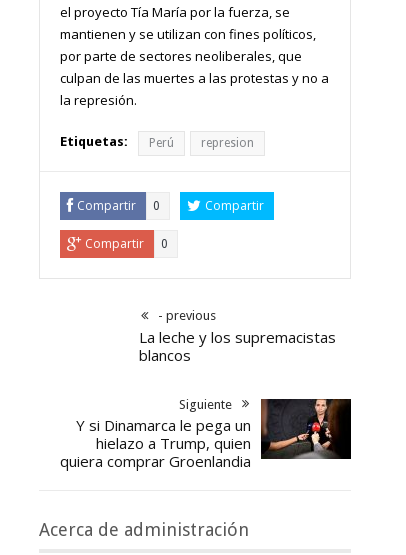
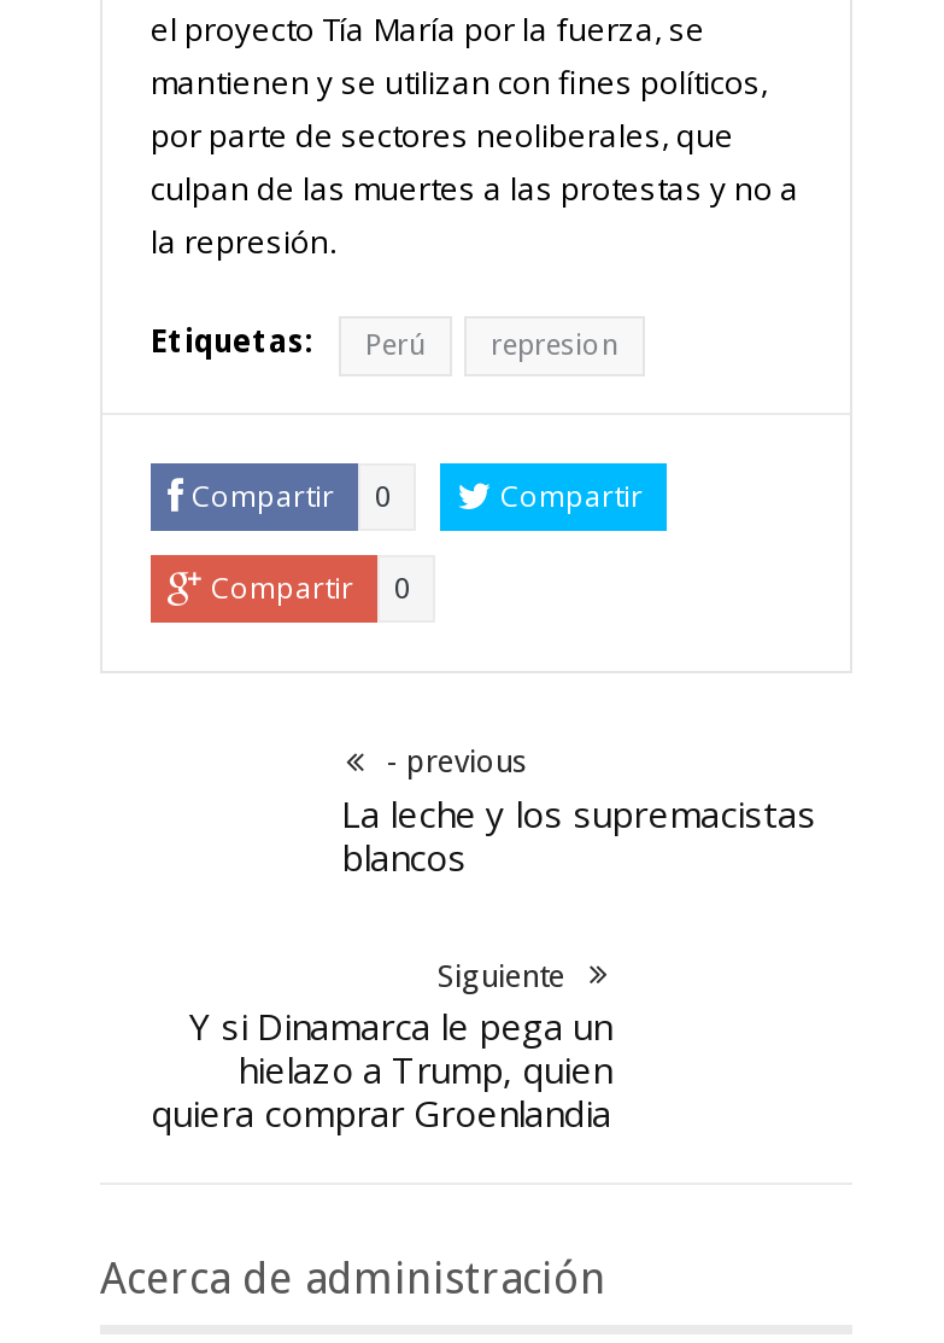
- [image]
